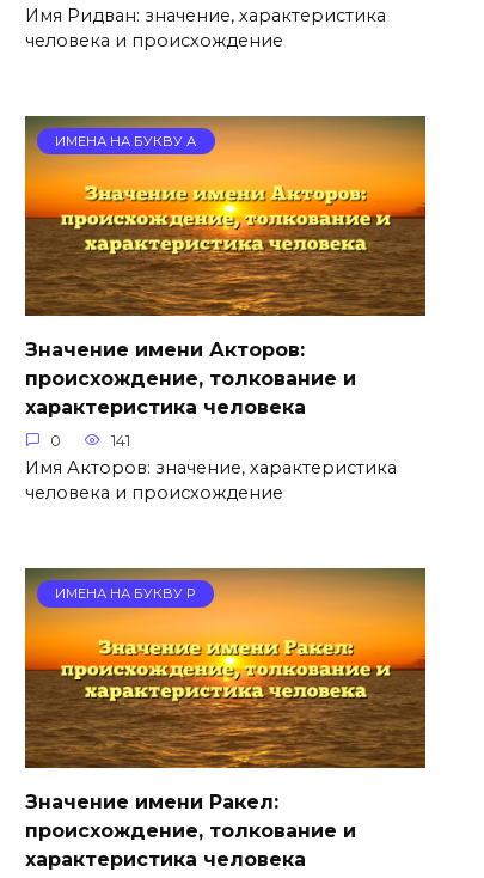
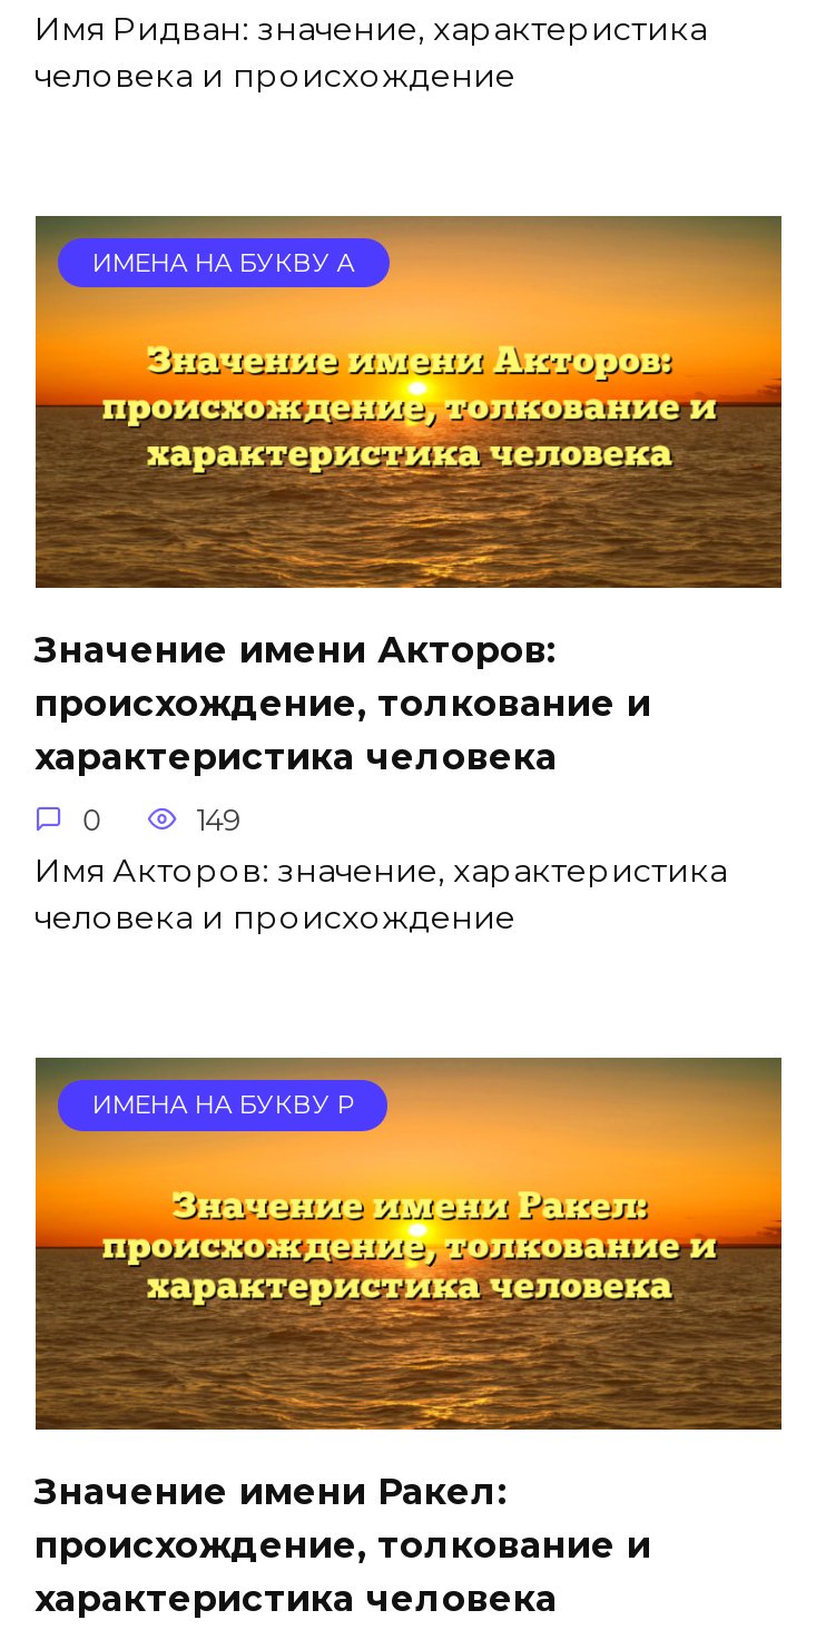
- 141
+ 149
